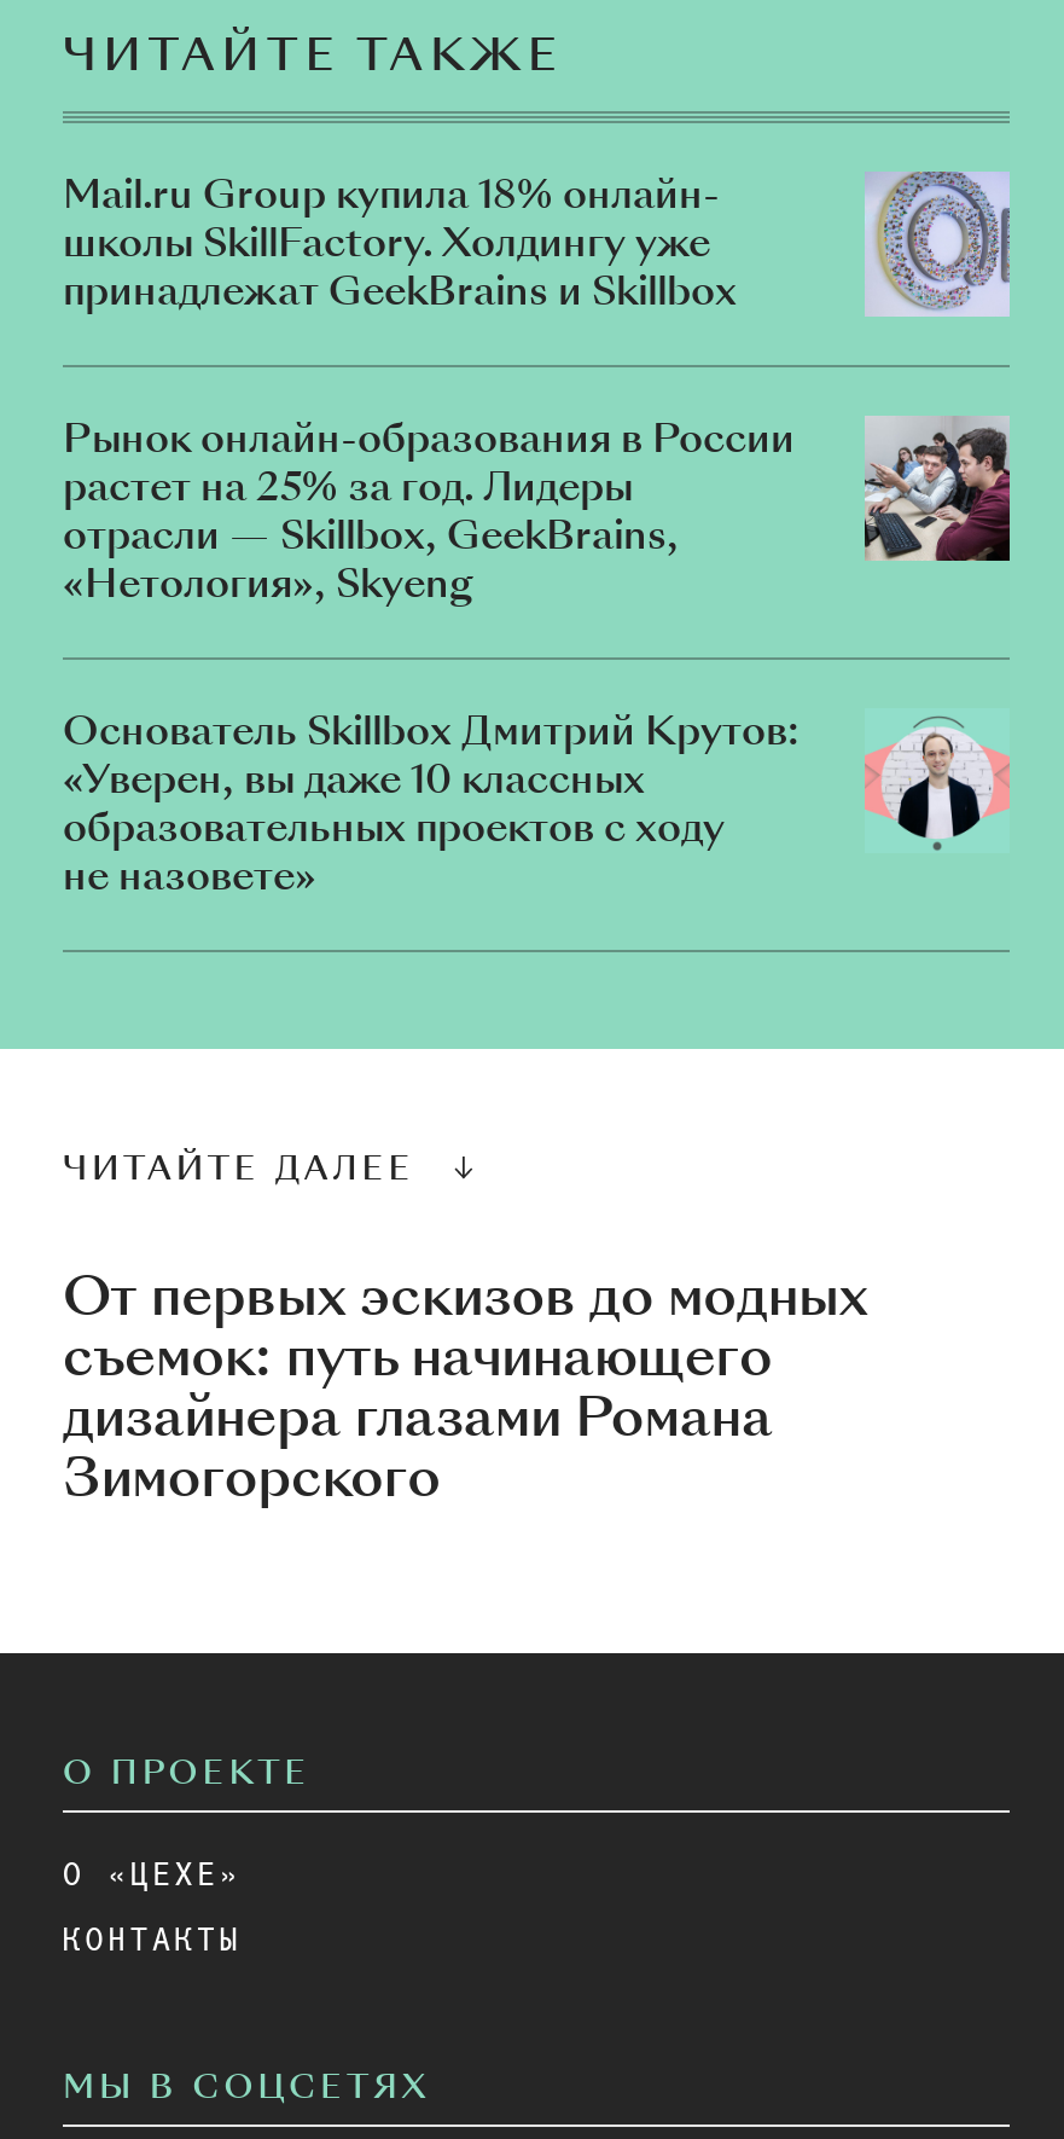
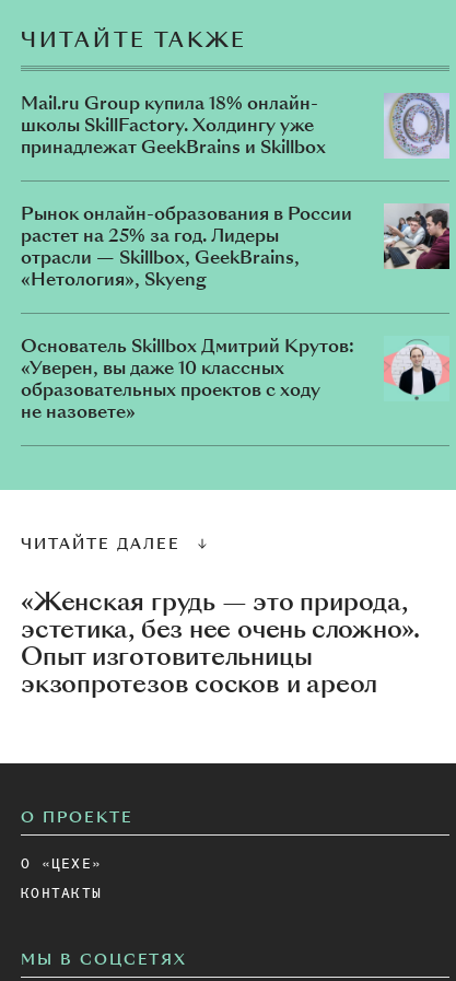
- От первых эскизов до модных
- съемок: путь начинающего
- дизайнера глазами Романа
- Зимогорского
+ «Женская грудь — это природа,
+ эстетика, без нее очень сложно».
+ Опыт изготовительницы
+ экзопротезов сосков и ареол
